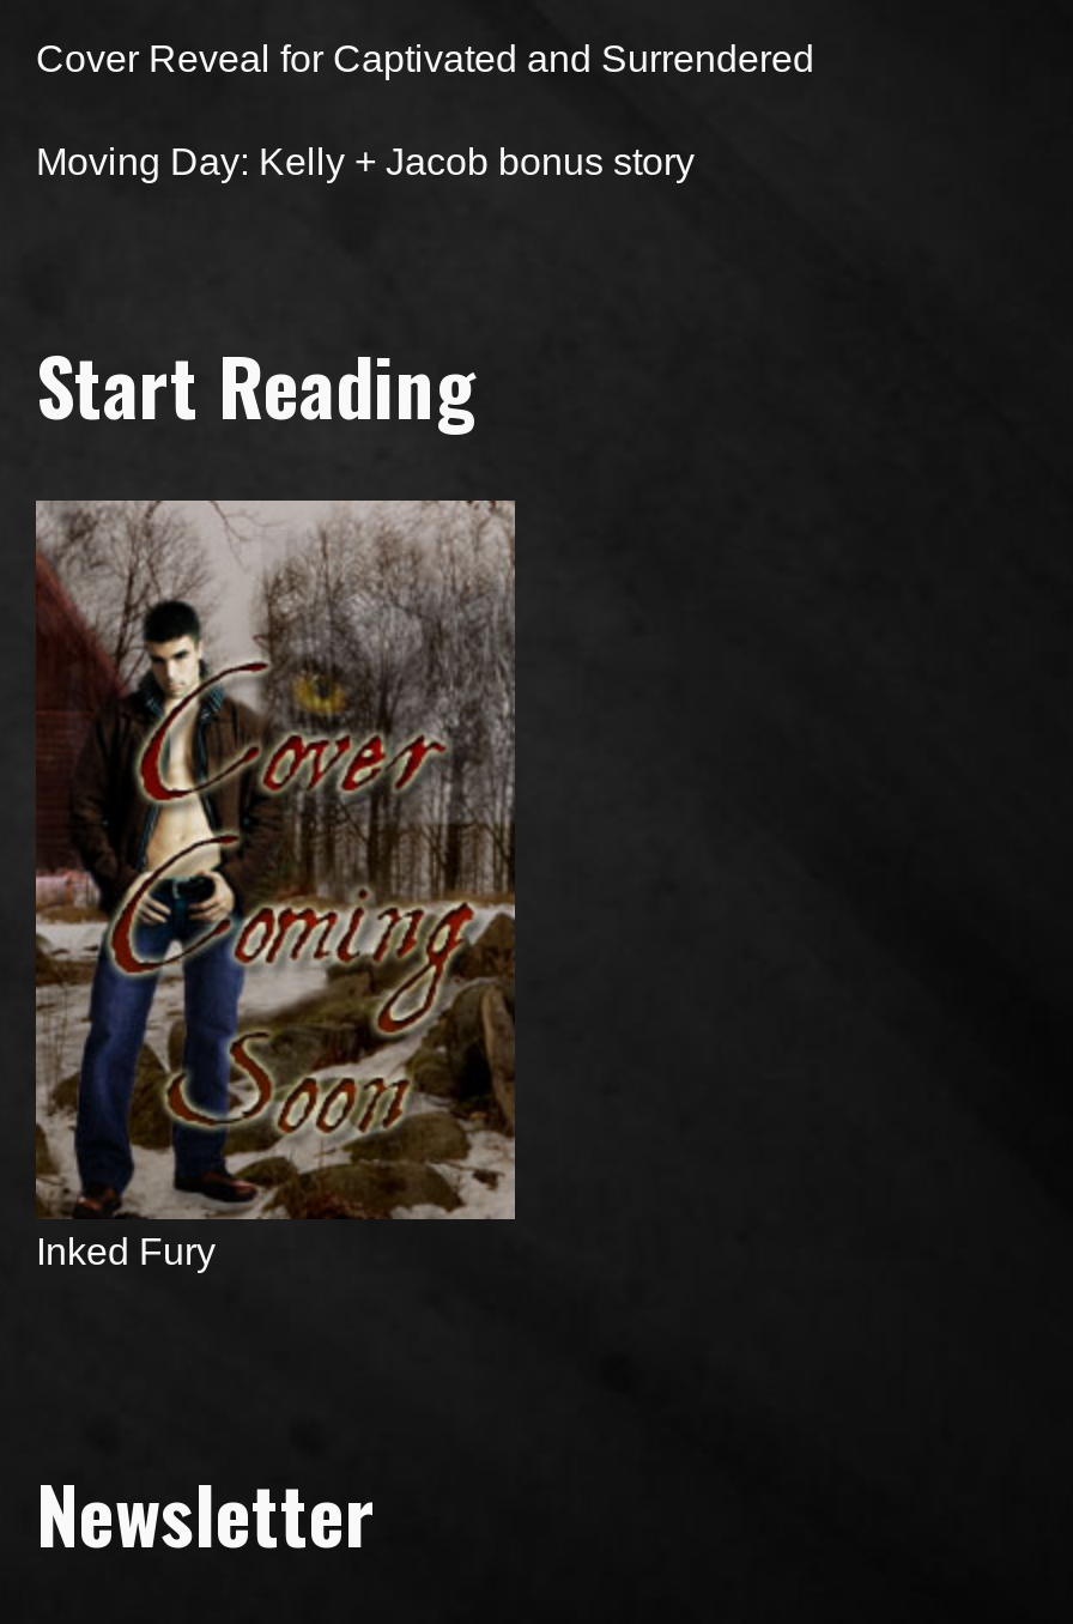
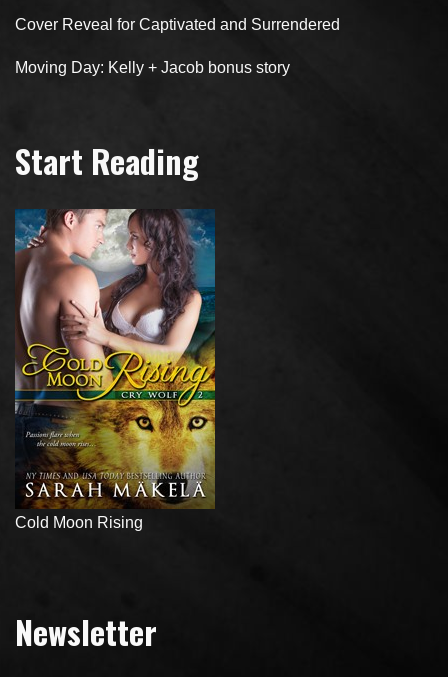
- [image]
- Inked Fury
+ [image]
+ Cold Moon Rising
